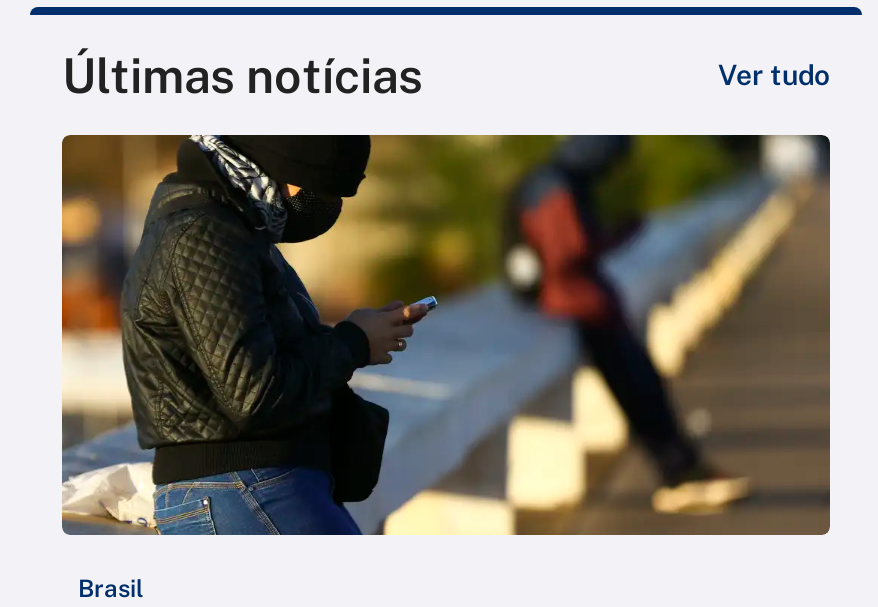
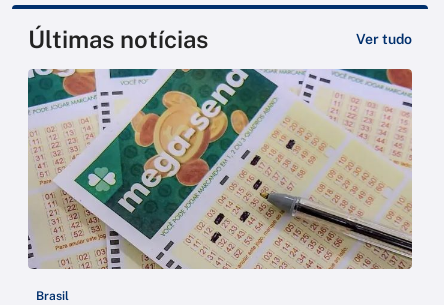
- [image]
+ [image]
